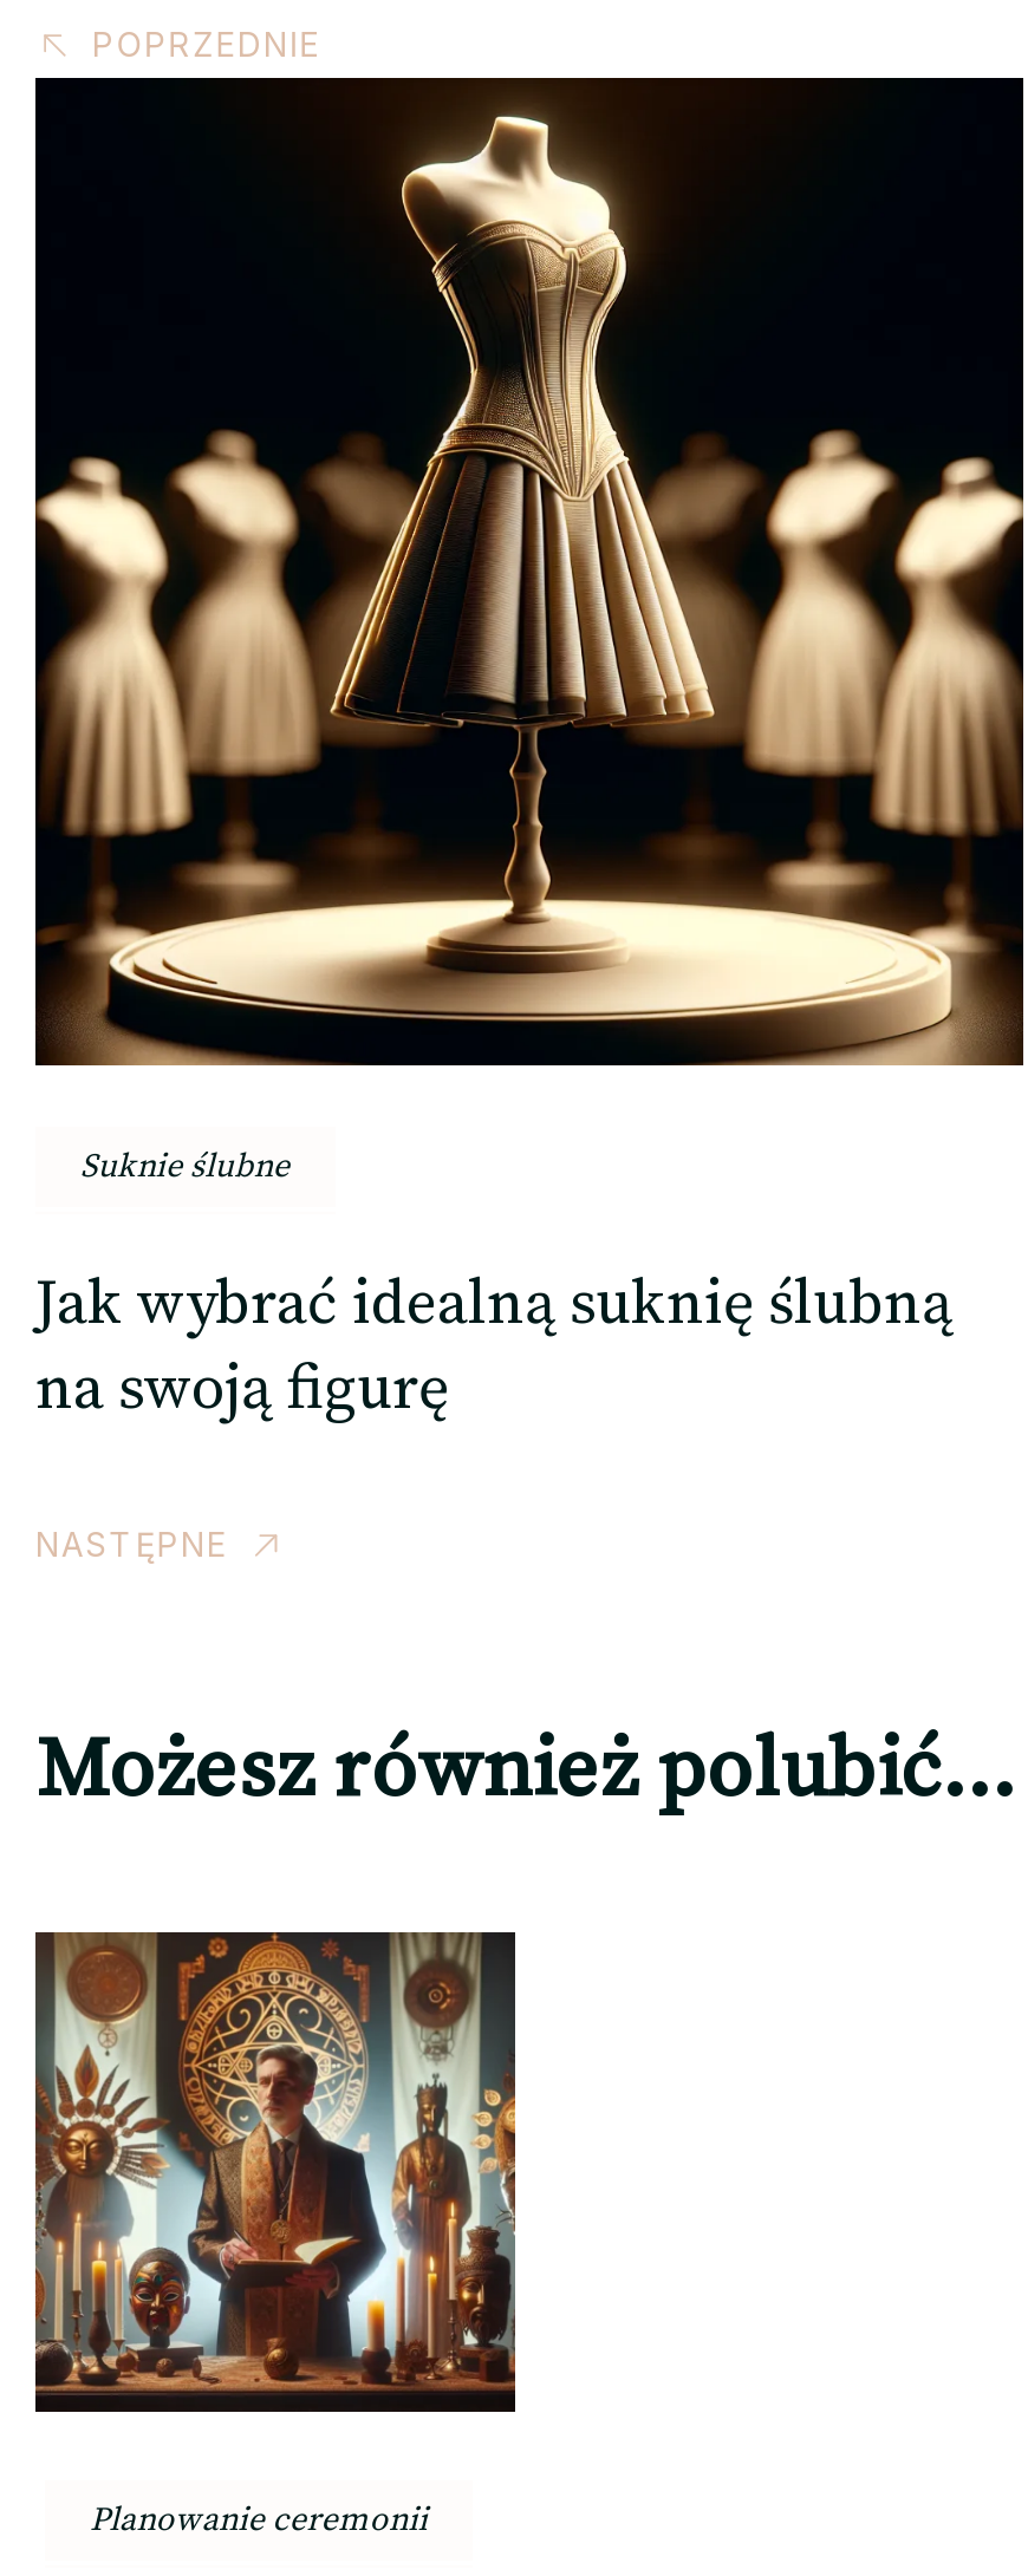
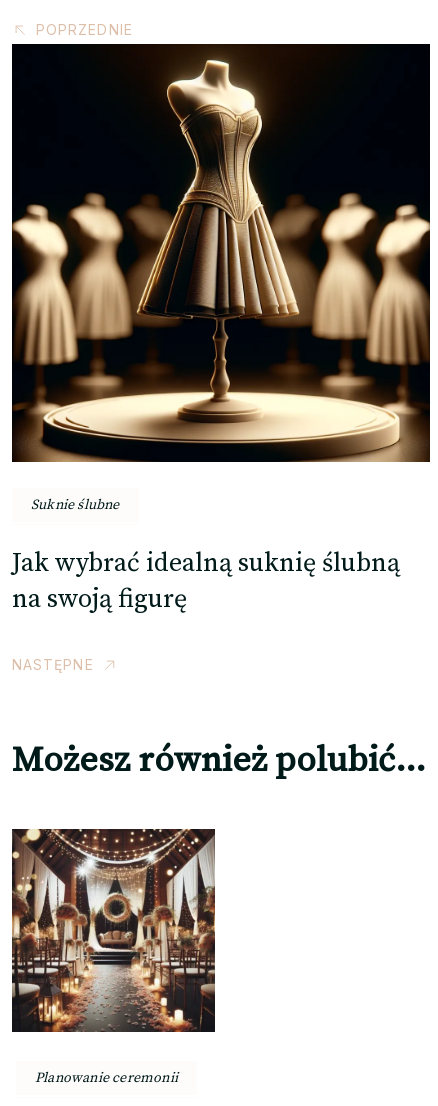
- [image]
+ [image]
